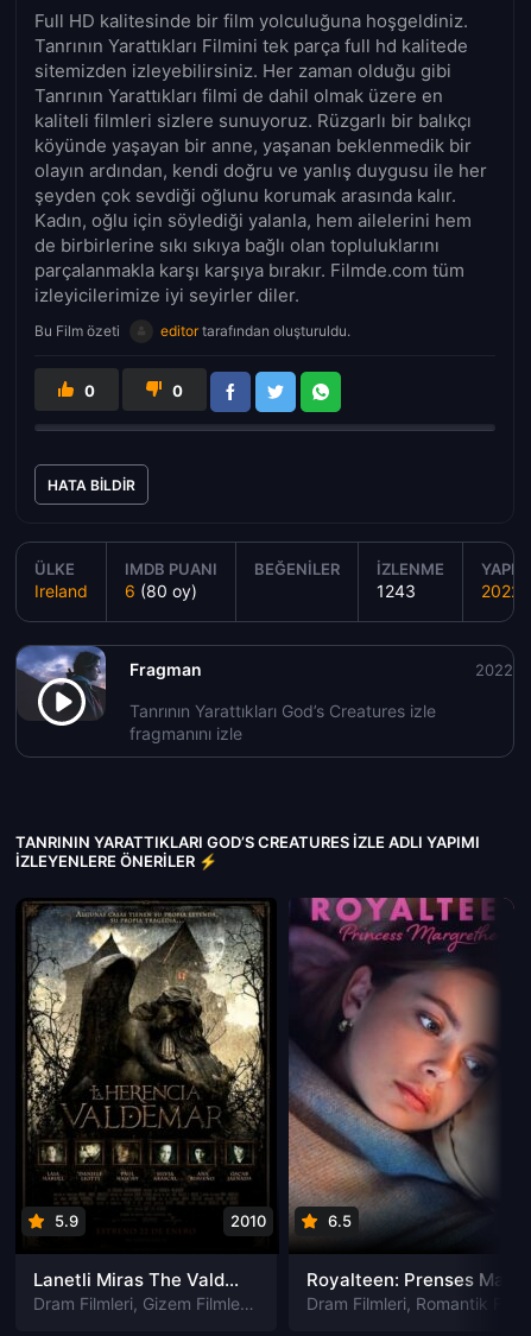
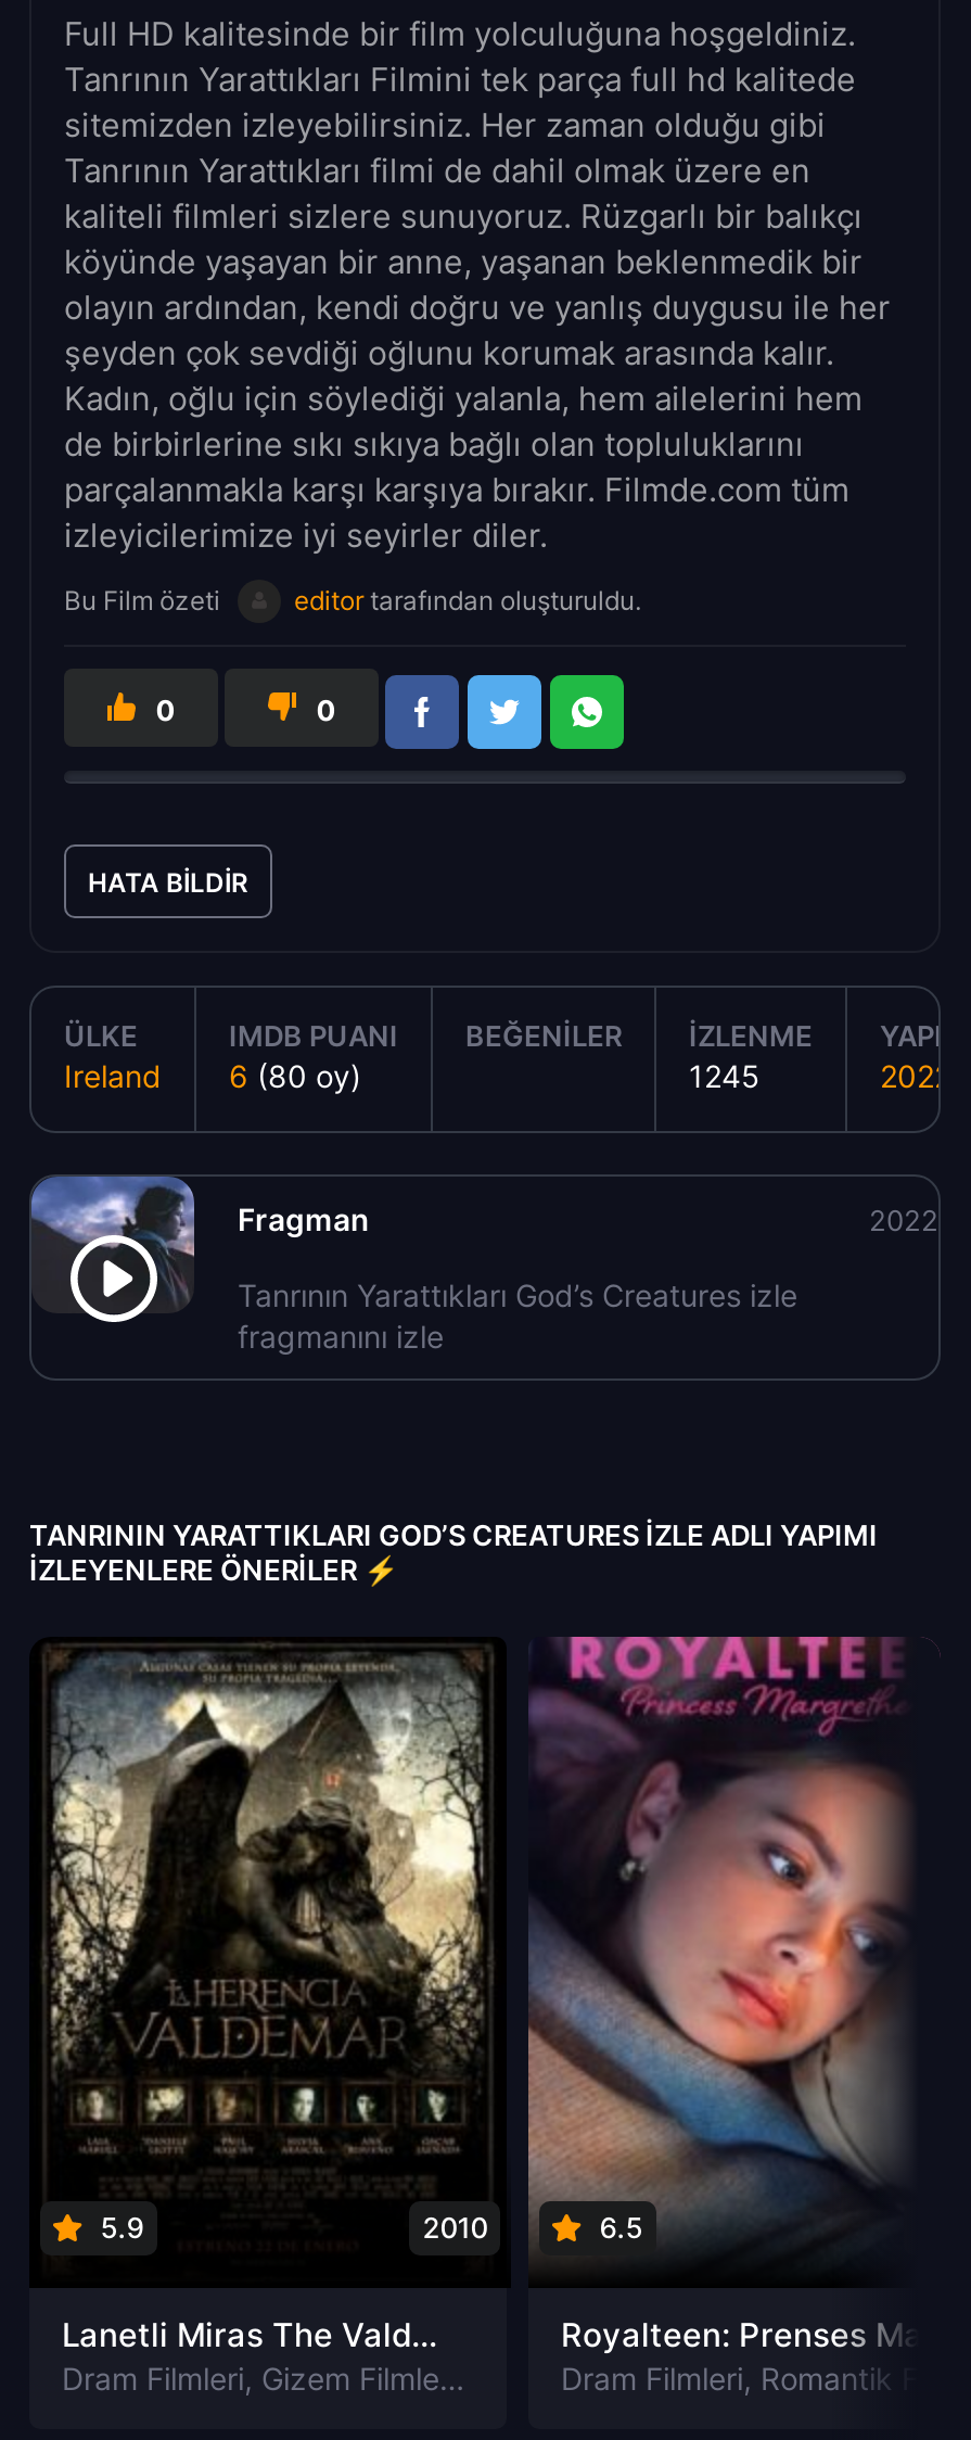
- 1243
+ 1245
